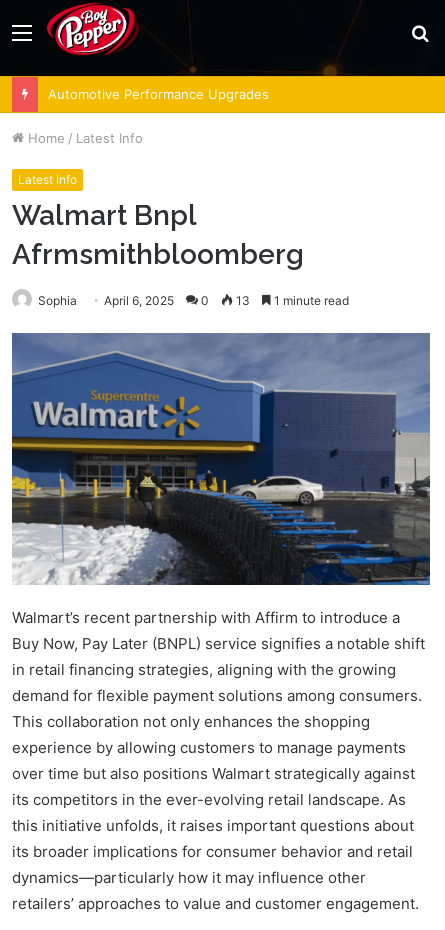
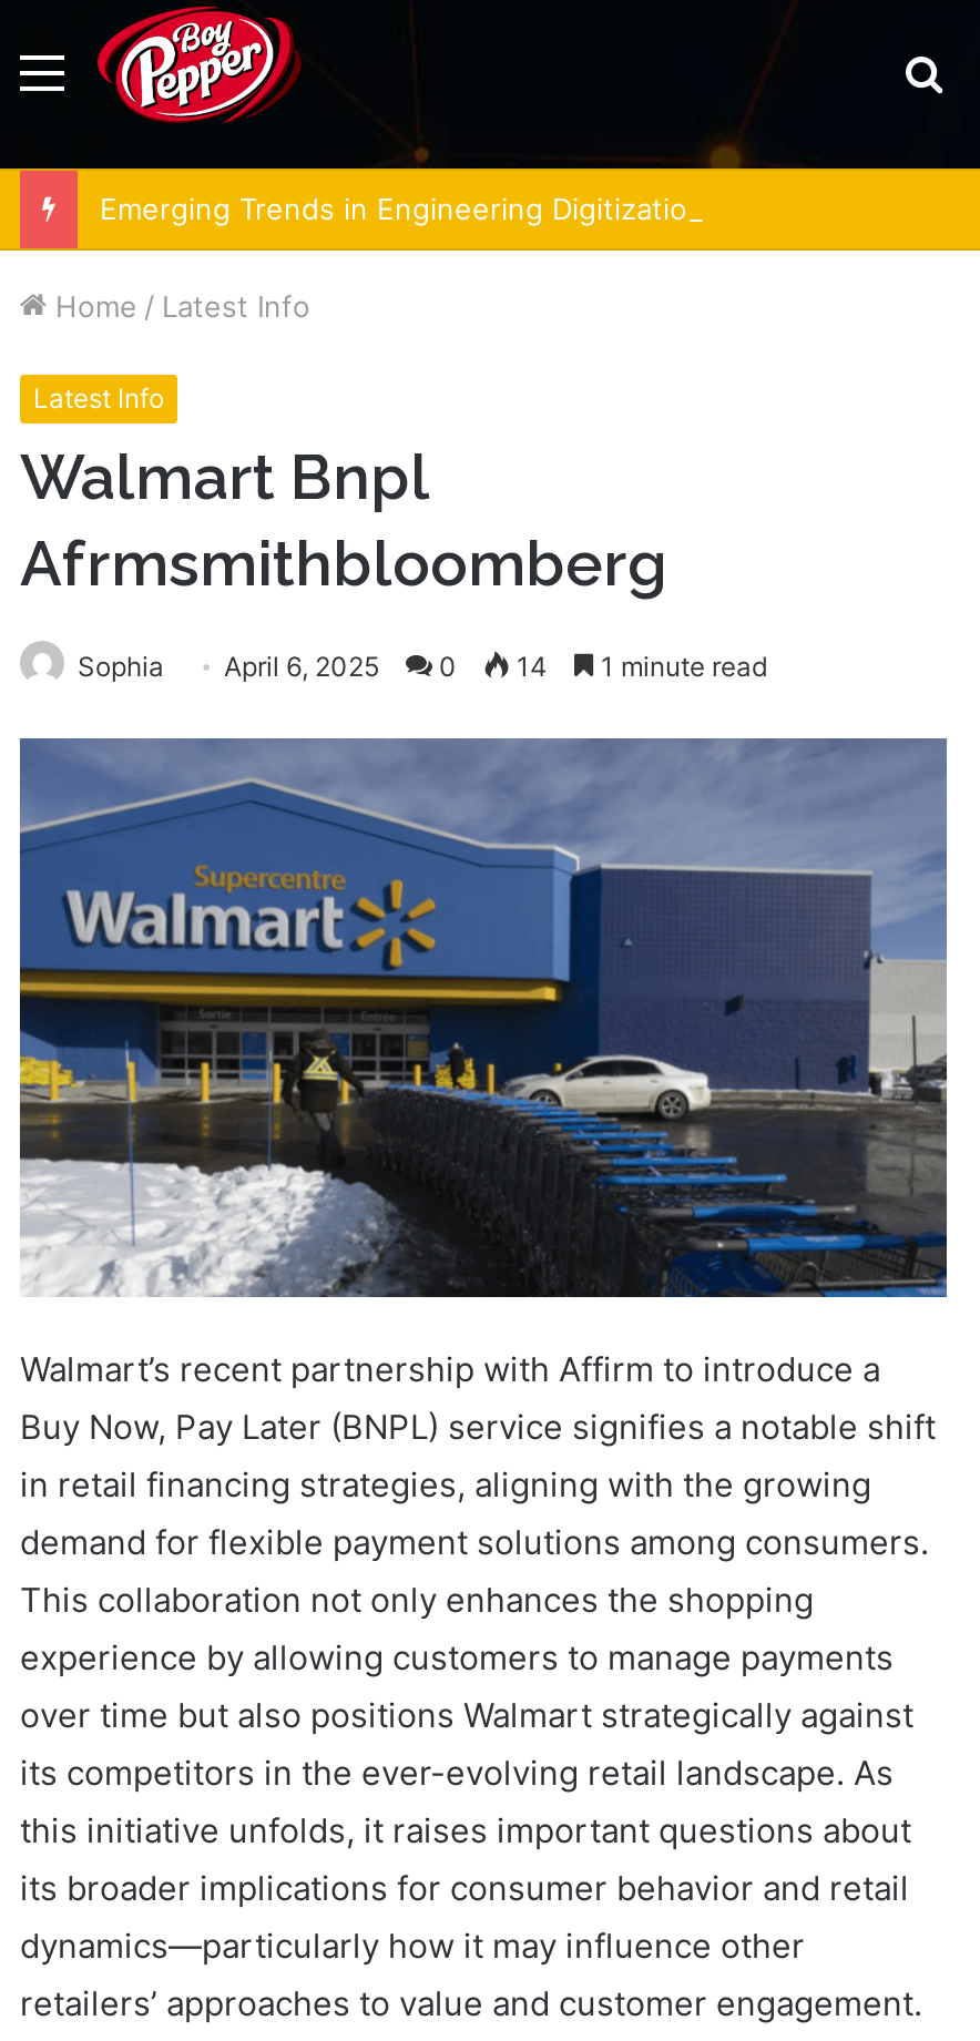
- Automotive Performance Upgrades
+ Emerging Trends in Engineering Digitization

- Sophia April 6, 2025 0 13 1 minute read
+ Sophia April 6, 2025 0 14 1 minute read
